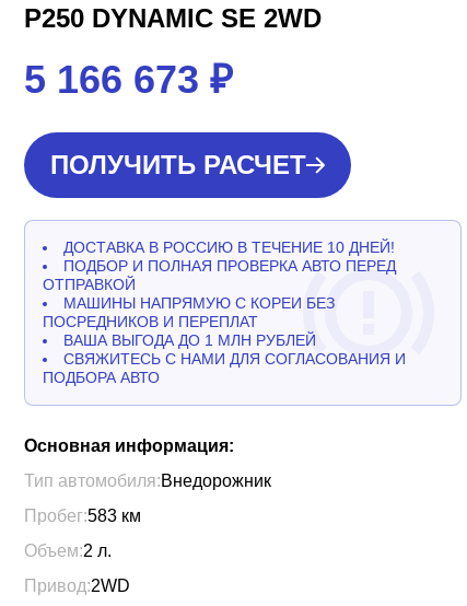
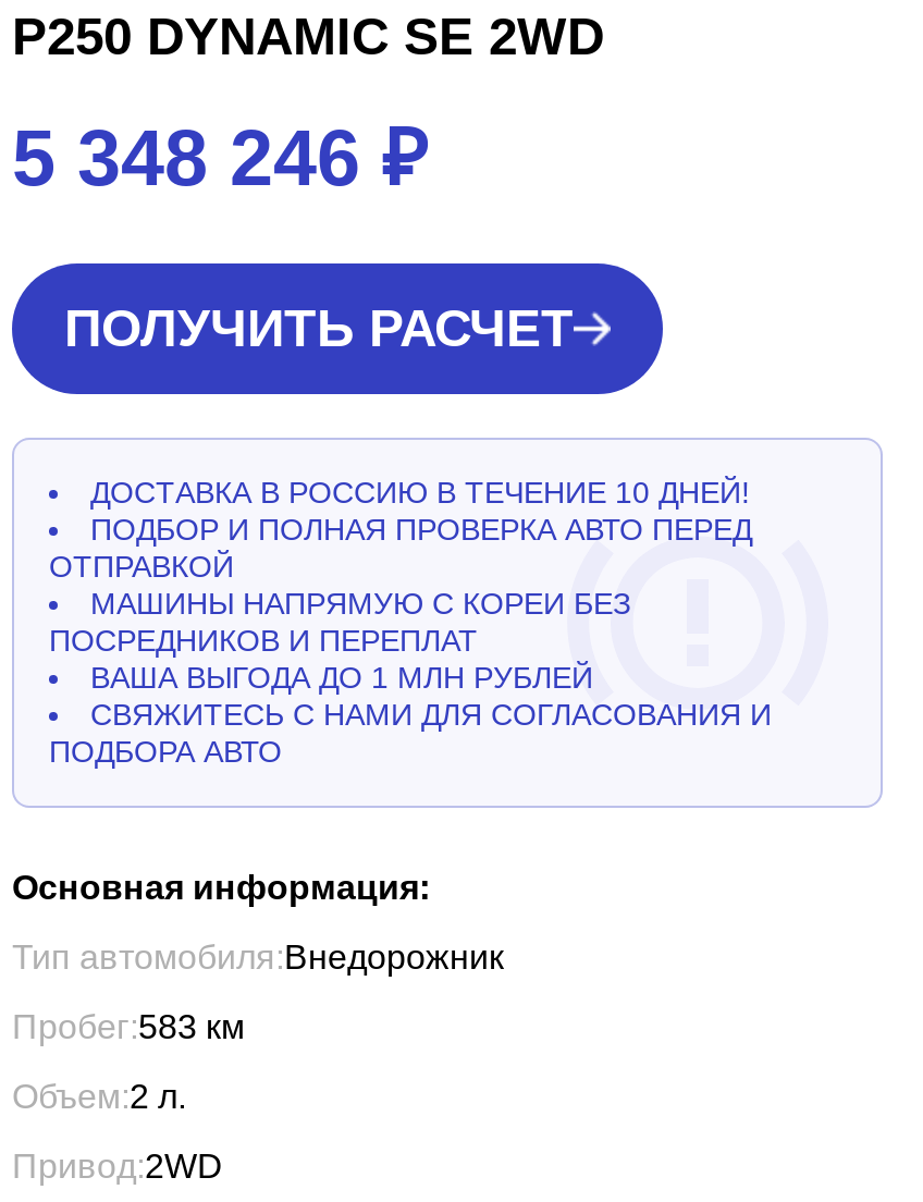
- 5 166 673 ₽
+ 5 348 246 ₽
